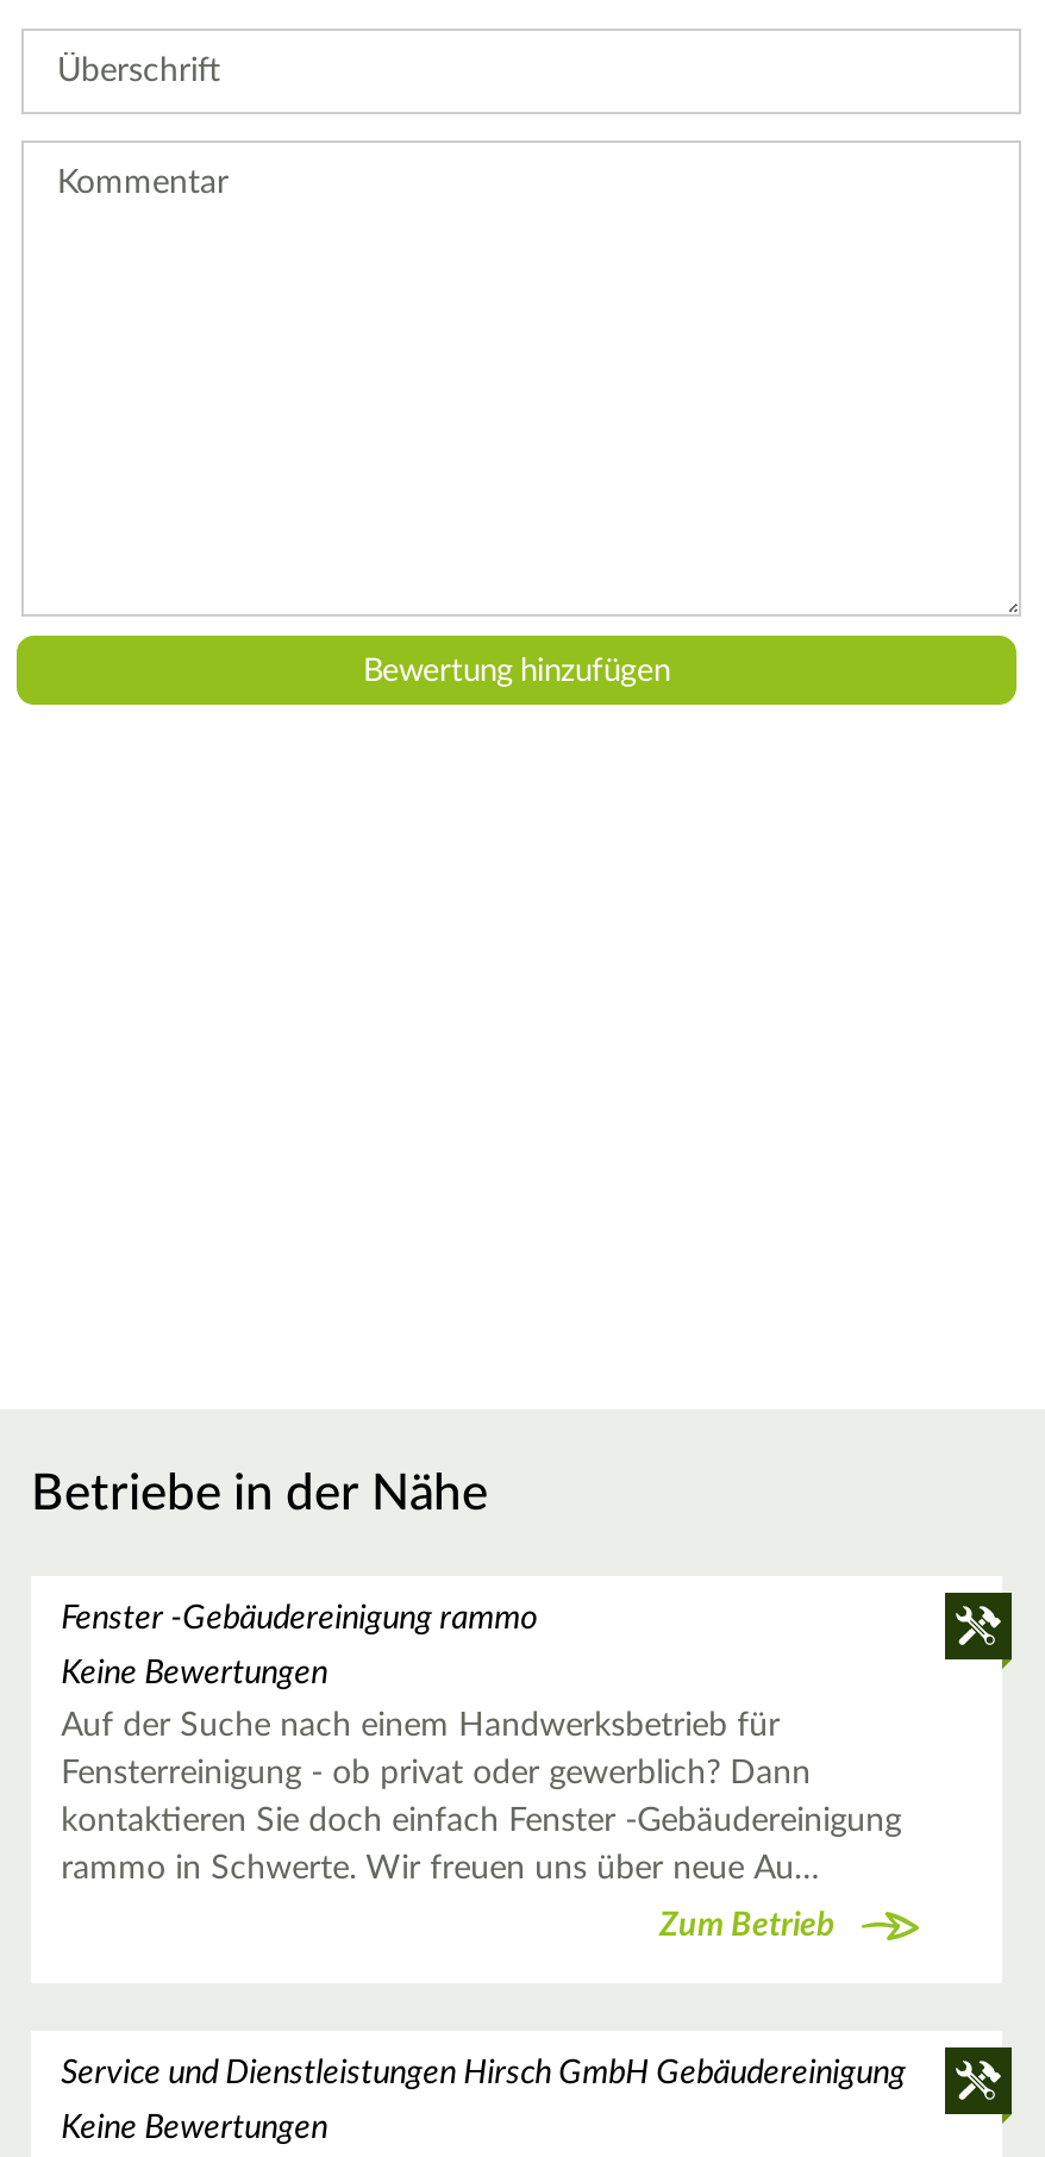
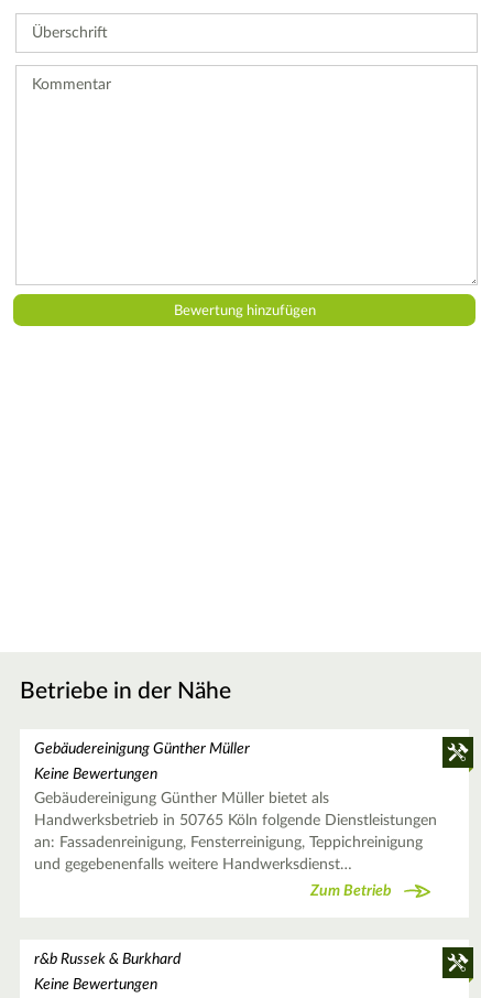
- Fenster -Gebäudereinigung rammo
+ Gebäudereinigung Günther Müller

- Auf der Suche nach einem Handwerksbetrieb für
- Fensterreinigung - ob privat oder gewerblich? Dann
- kontaktieren Sie doch einfach Fenster -Gebäudereinigung
- rammo in Schwerte. Wir freuen uns über neue Au…
+ Gebäudereinigung Günther Müller bietet als
+ Handwerksbetrieb in 50765 Köln folgende Dienstleistungen
+ an: Fassadenreinigung, Fensterreinigung, Teppichreinigung
+ und gegebenenfalls weitere Handwerksdienst…

- Service und Dienstleistungen Hirsch GmbH Gebäudereinigung
+ r&b Russek & Burkhard
